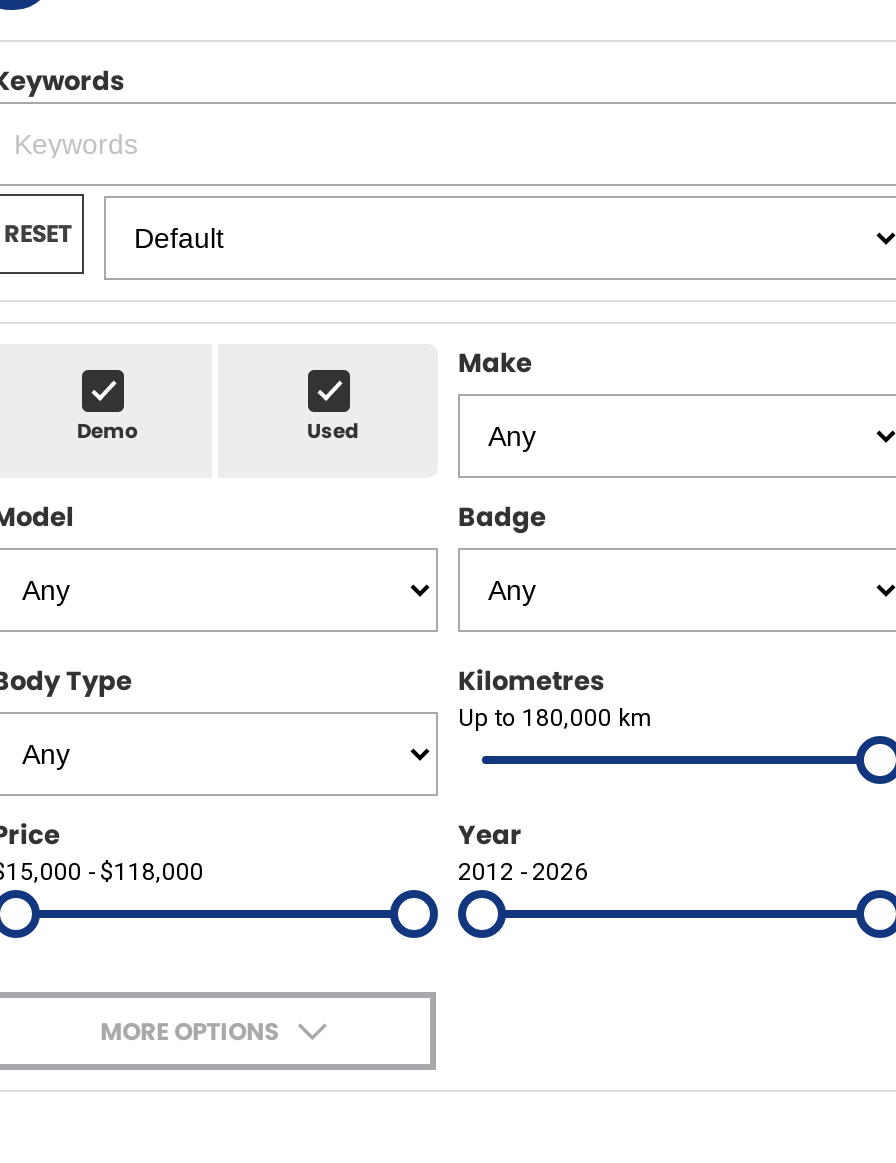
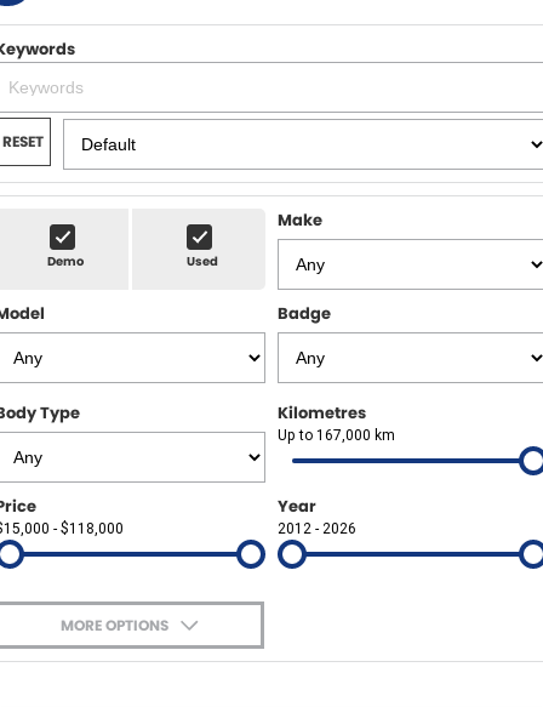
- Up to 180,000 km
+ Up to 167,000 km
